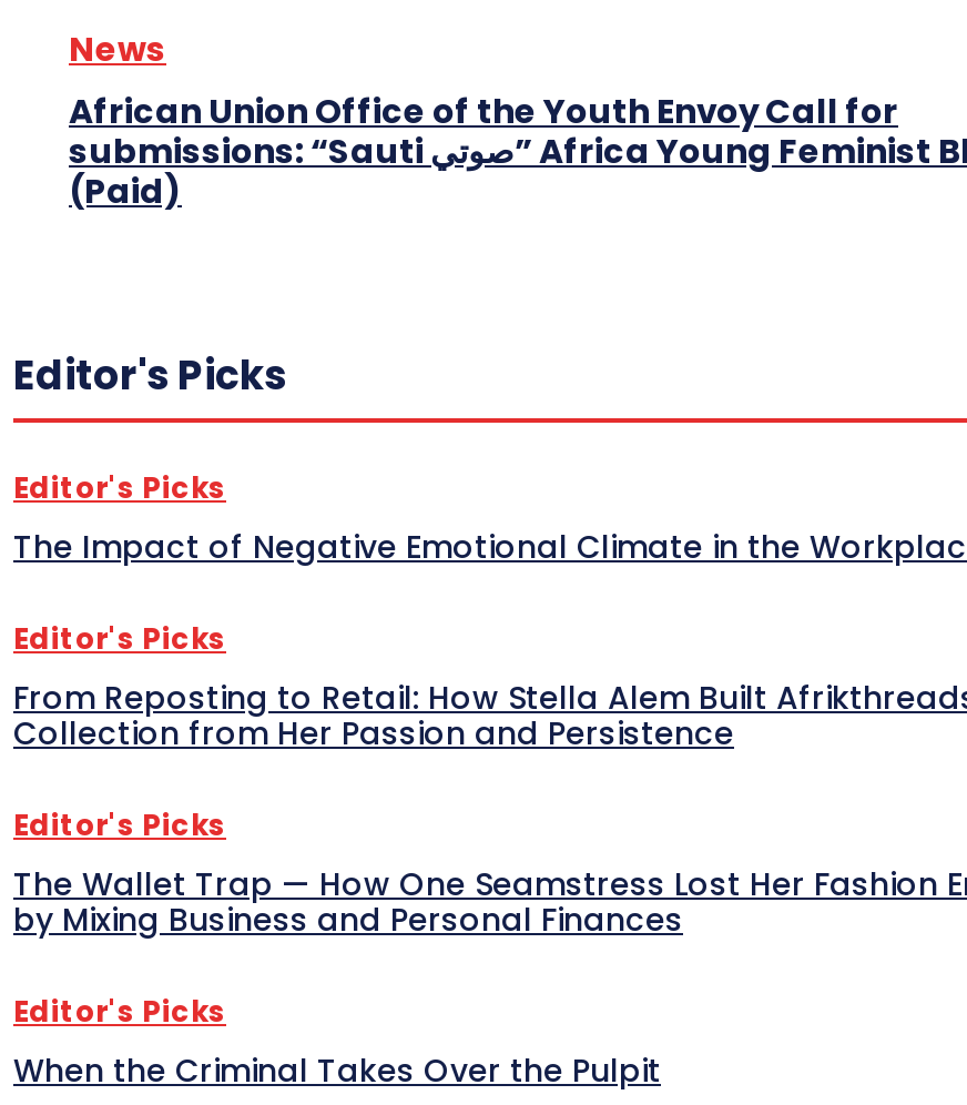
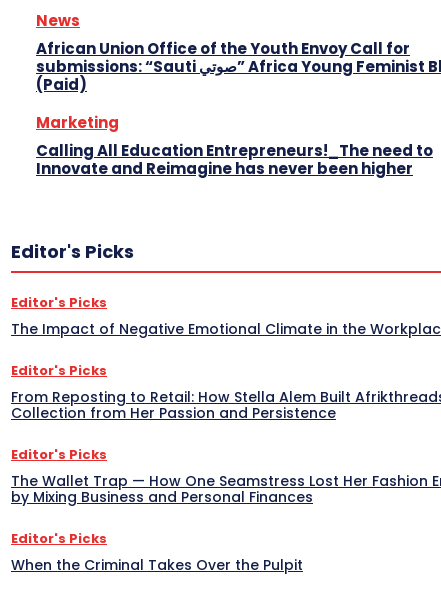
+ Marketing
+ Calling All Education Entrepreneurs!_The need to
+ Innovate and Reimagine has never been higher
